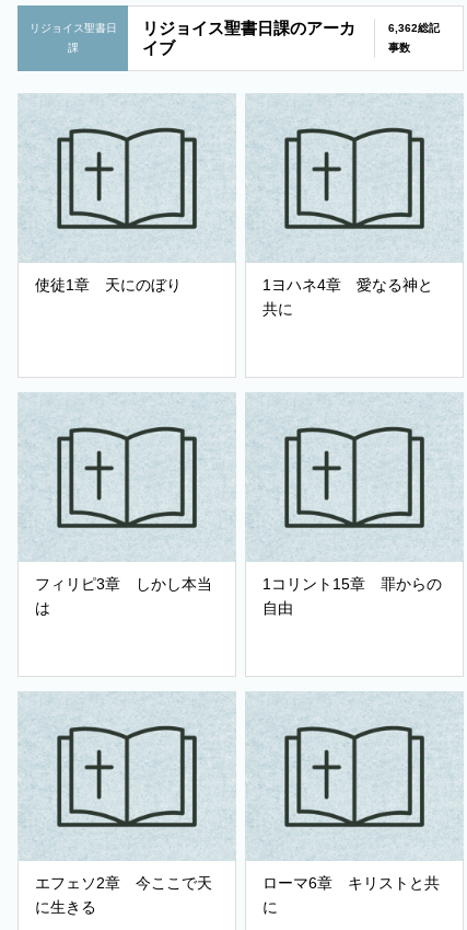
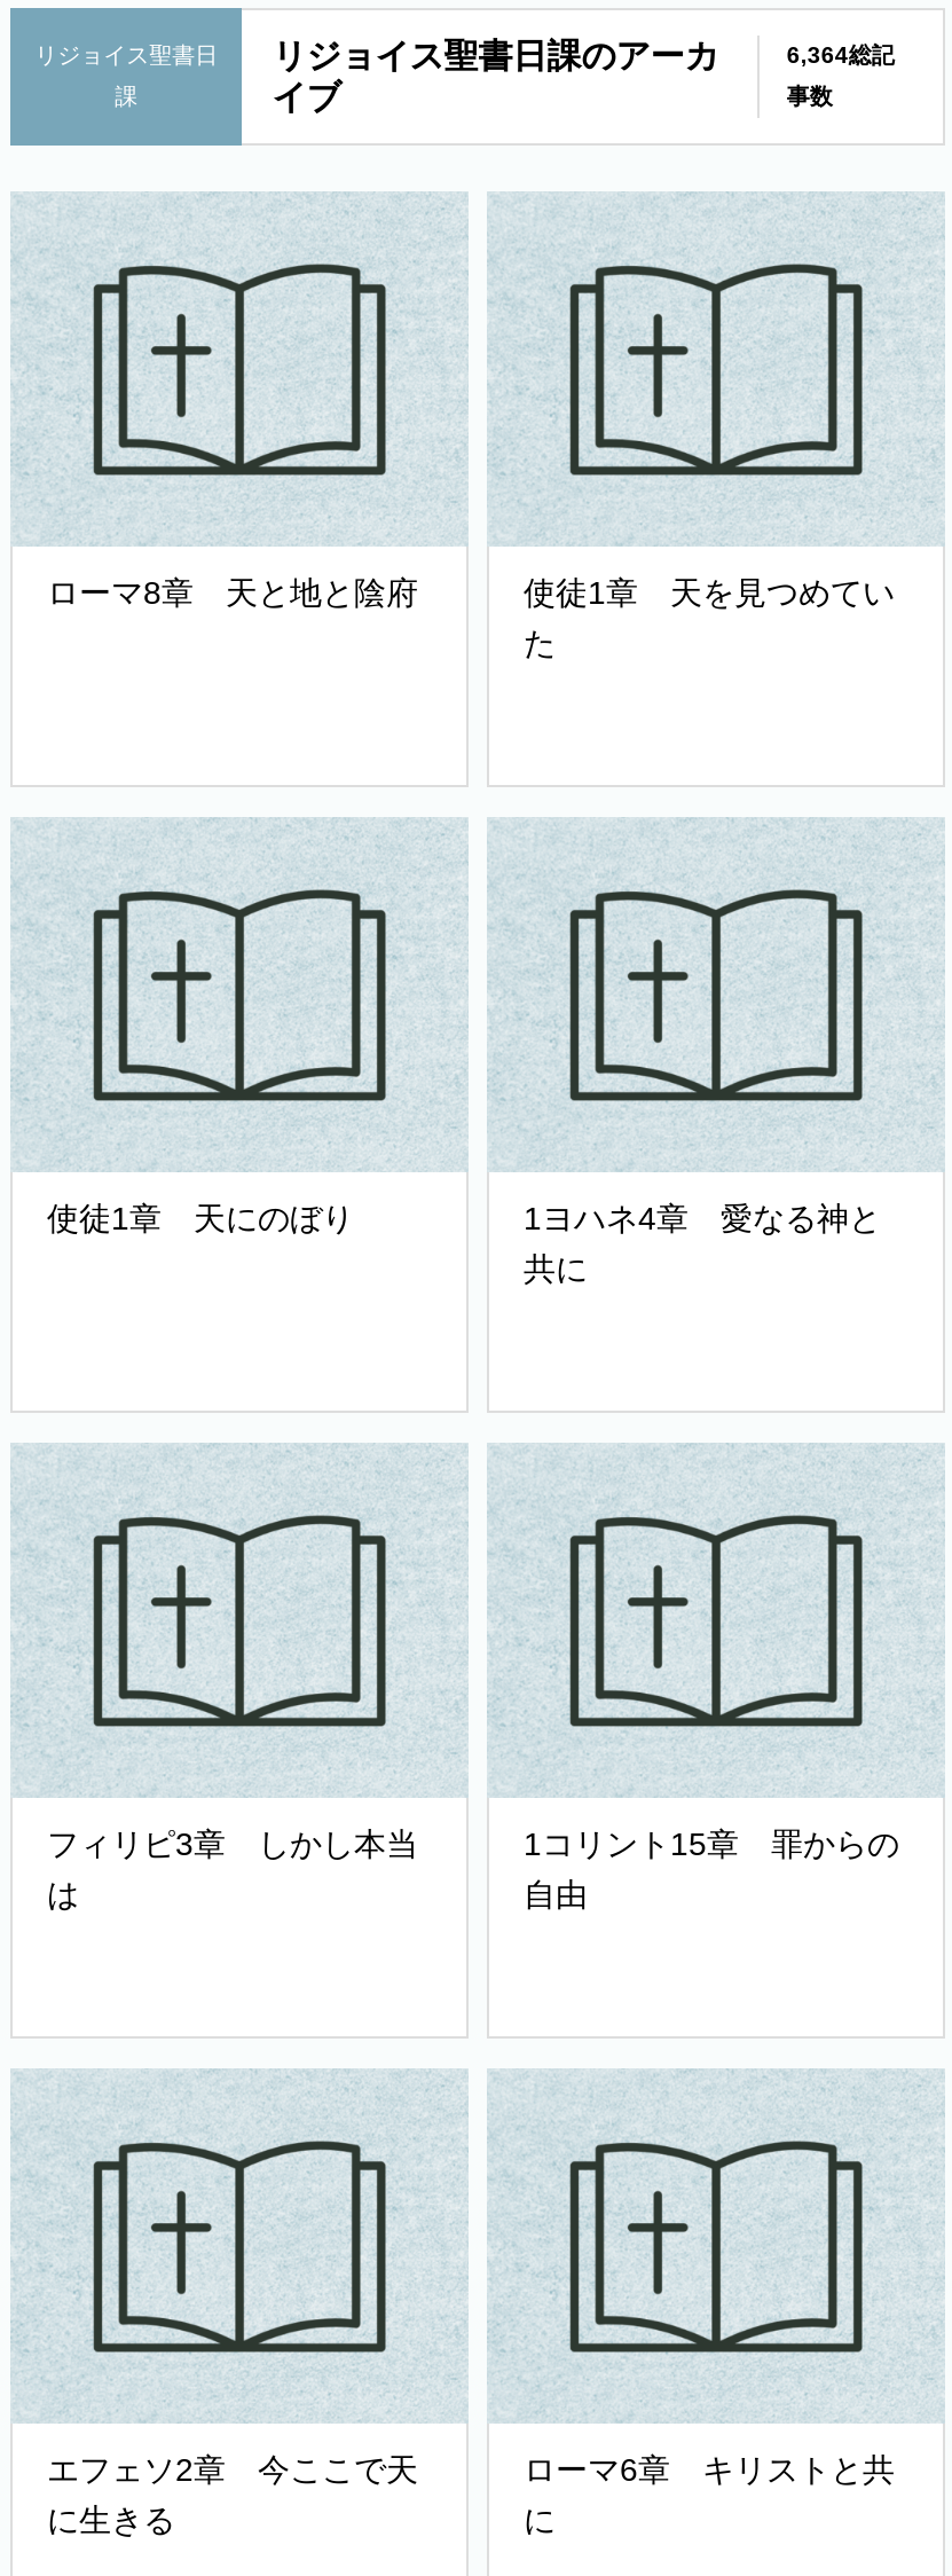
- 6,362総記
+ 6,364総記

+ ローマ8章 天と地と陰府
+ 使徒1章 天を見つめてい
+ た
